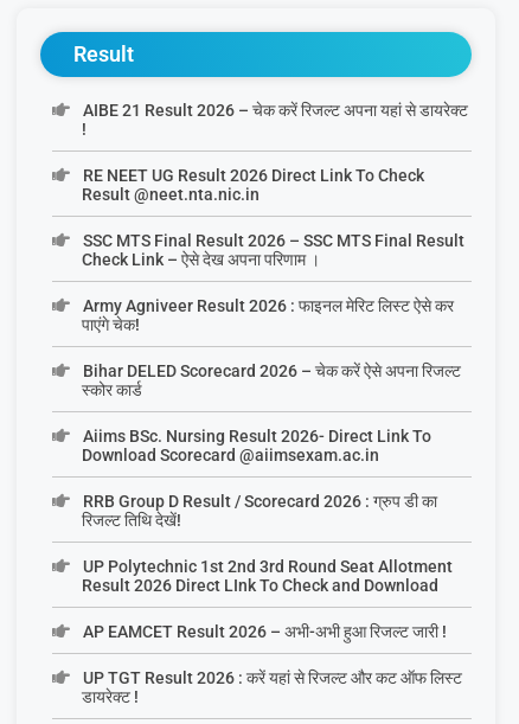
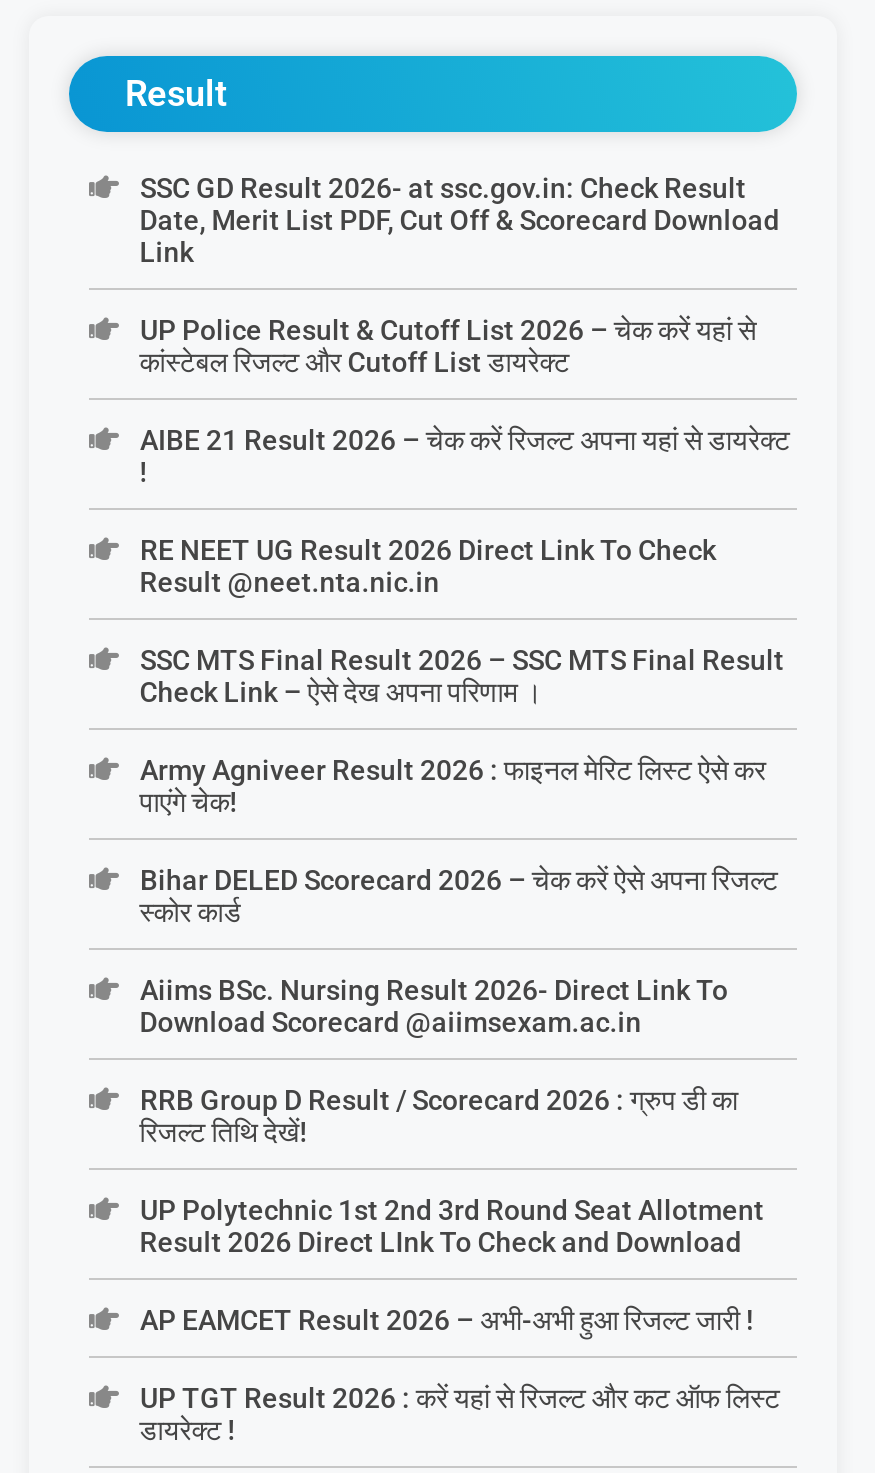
+ SSC GD Result 2026- at ssc.gov.in: Check Result
+ Date, Merit List PDF, Cut Off & Scorecard Download
+ Link
+ UP Police Result & Cutoff List 2026 – चेक करें यहां से
+ कांस्टेबल रिजल्ट और Cutoff List डायरेक्ट
